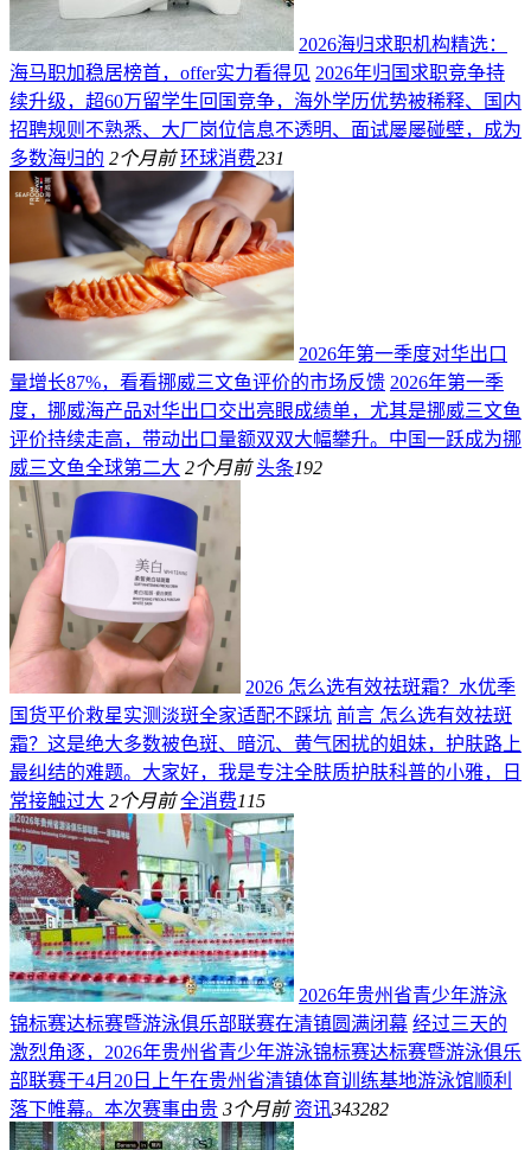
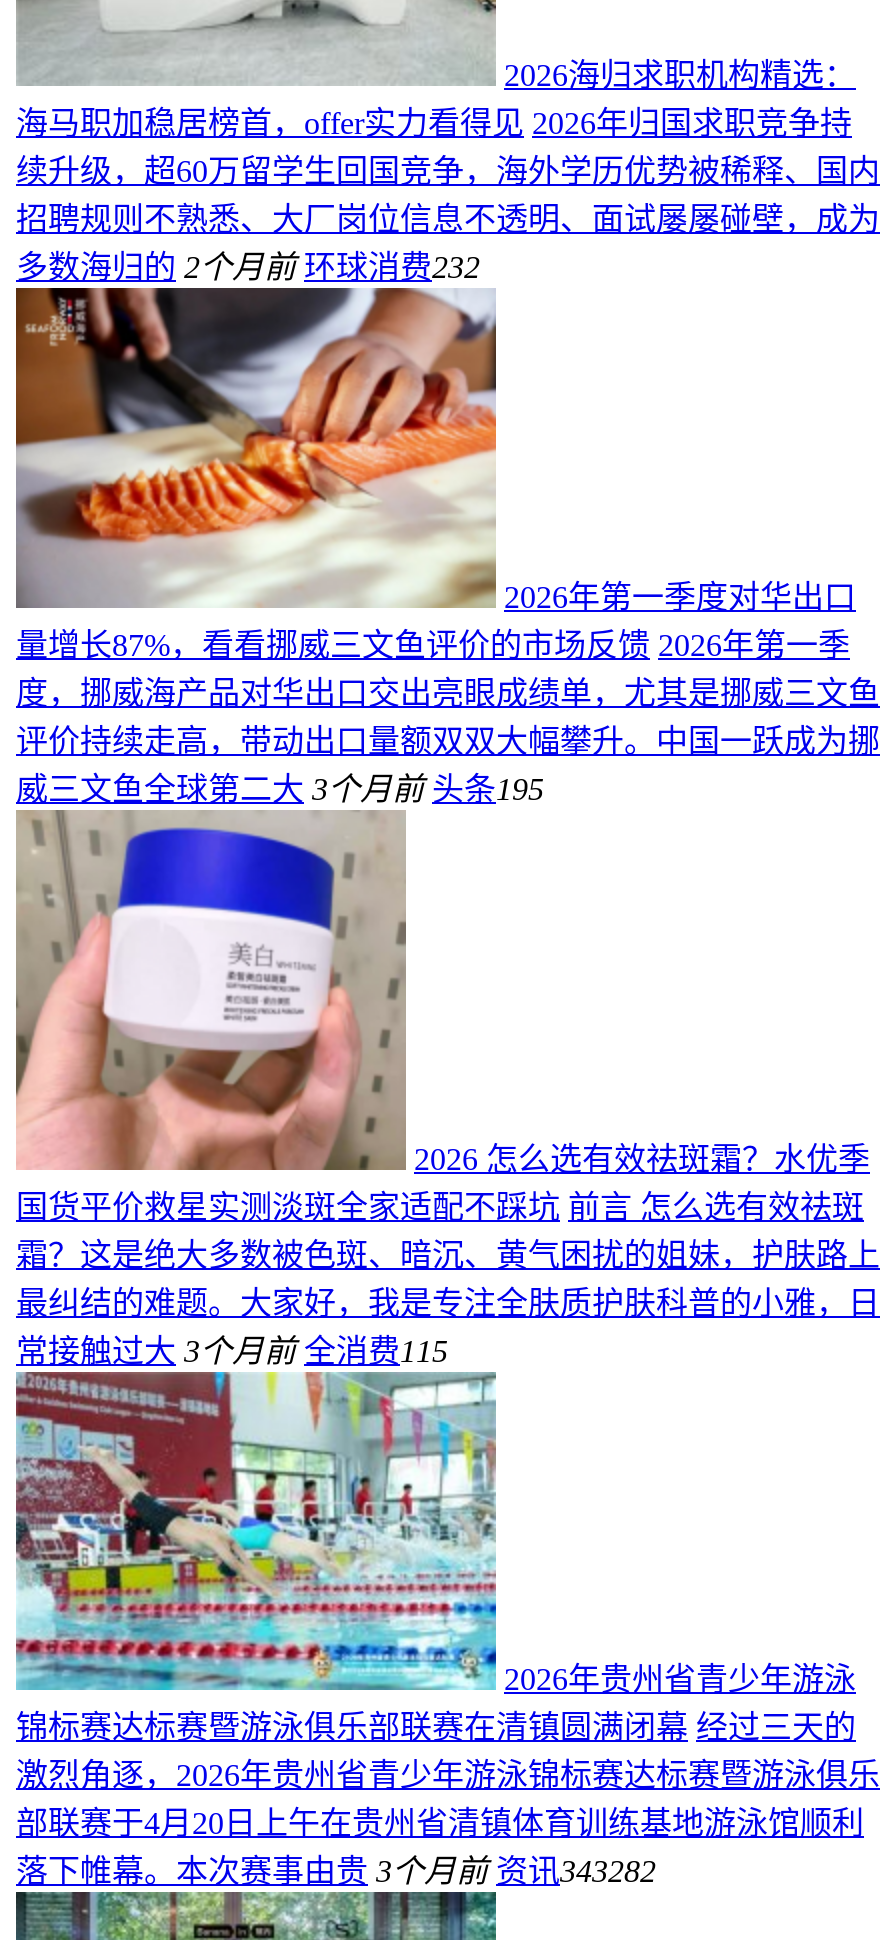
- 多数海归的 2个月前 环球消费231
+ 多数海归的 2个月前 环球消费232

- 威三文鱼全球第二大 2个月前 头条192
+ 威三文鱼全球第二大 3个月前 头条195

- 常接触过大 2个月前 全消费115
+ 常接触过大 3个月前 全消费115
